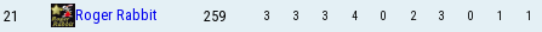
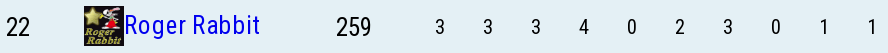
- 21
+ 22
